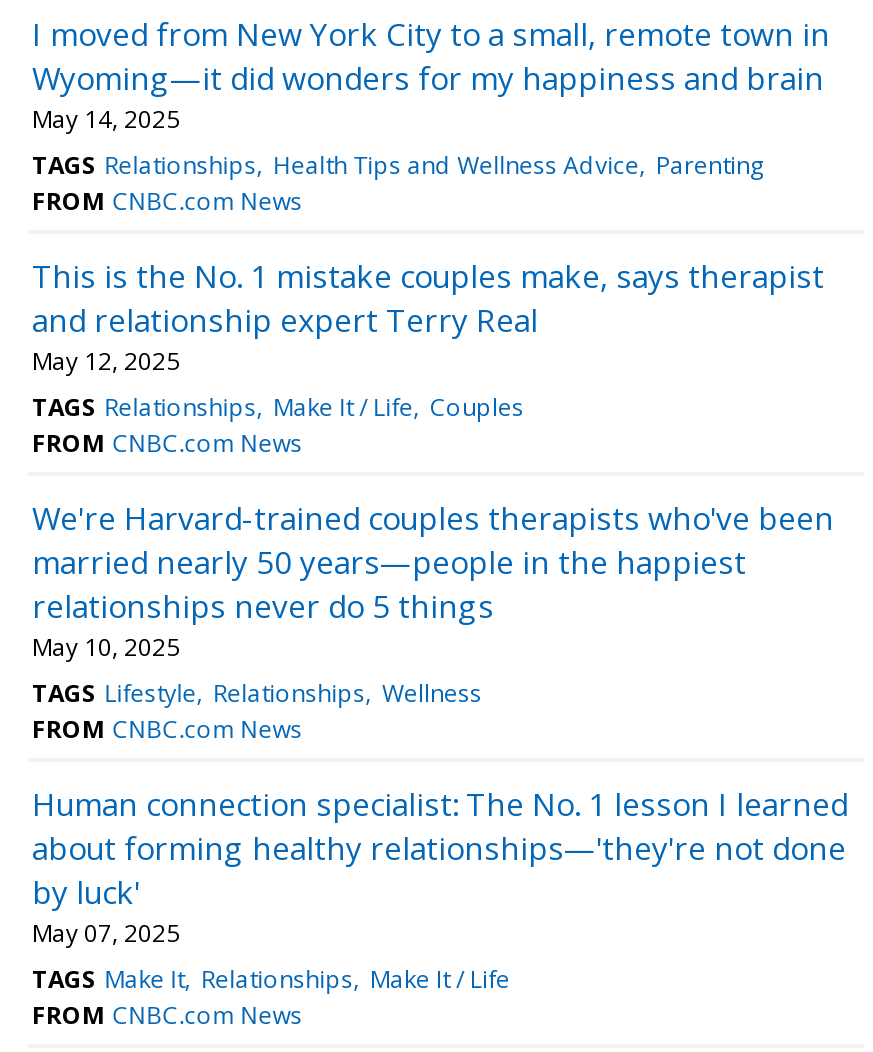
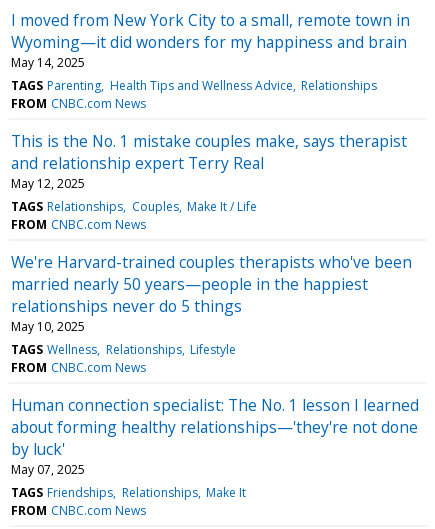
- TAGS Relationships Health Tips and Wellness Advice Parenting
+ TAGS Parenting Health Tips and Wellness Advice Relationships

- TAGS Relationships Make It / Life Couples
+ TAGS Relationships Couples Make It / Life

- TAGS Lifestyle Relationships Wellness
+ TAGS Wellness Relationships Lifestyle

- TAGS Make It Relationships Make It / Life
+ TAGS Friendships Relationships Make It
